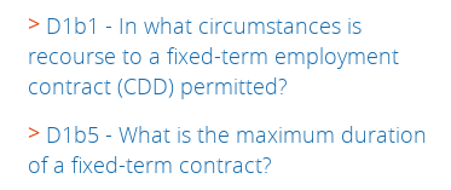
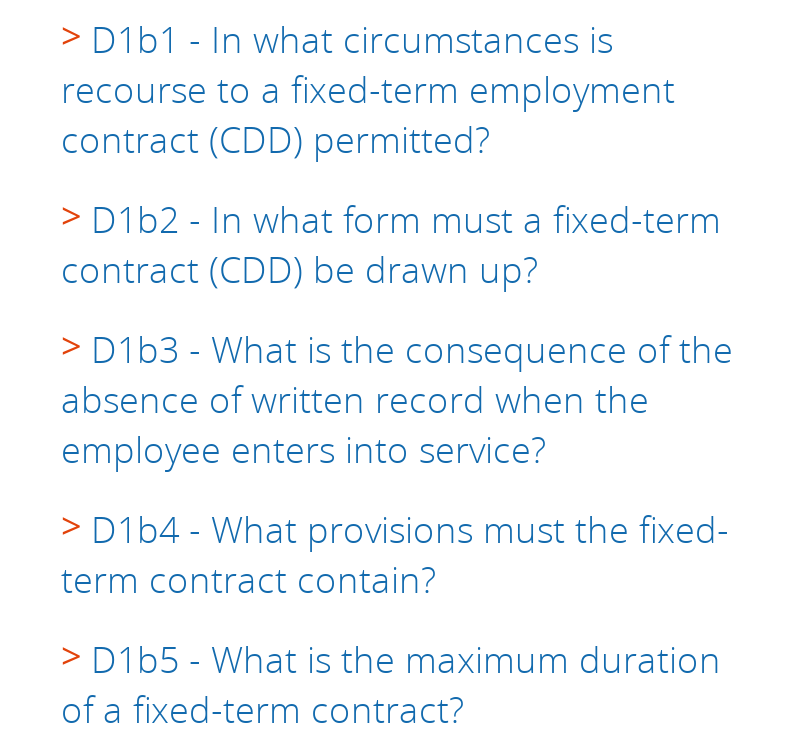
+ D1b2 - In what form must a fixed-term
+ contract (CDD) be drawn up?
+ D1b3 - What is the consequence of the
+ absence of written record when the
+ employee enters into service?
+ D1b4 - What provisions must the fixed-
+ term contract contain?
